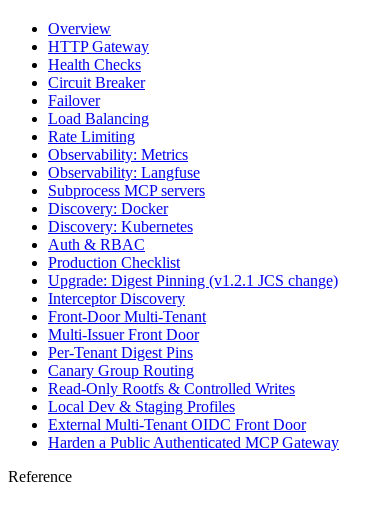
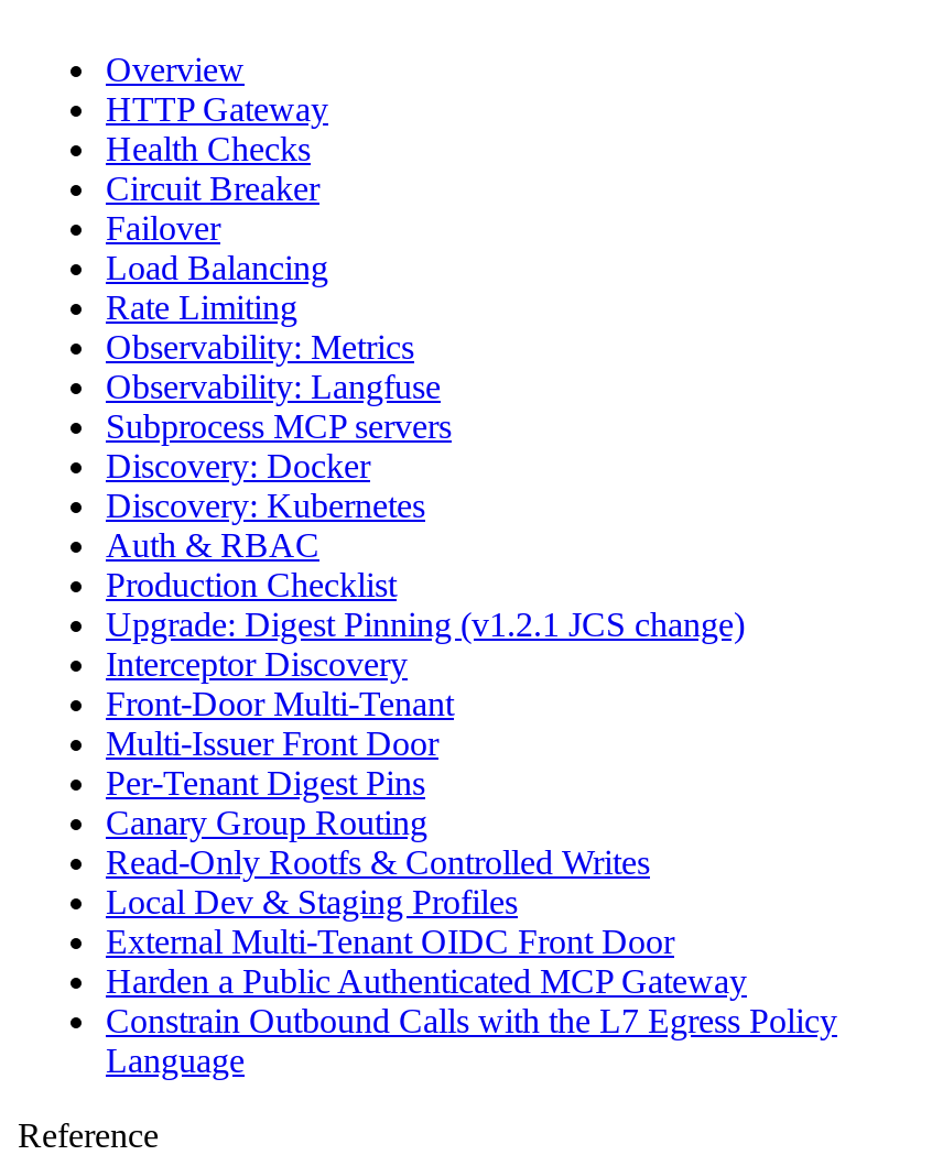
+ Constrain Outbound Calls with the L7 Egress Policy
+ Language
